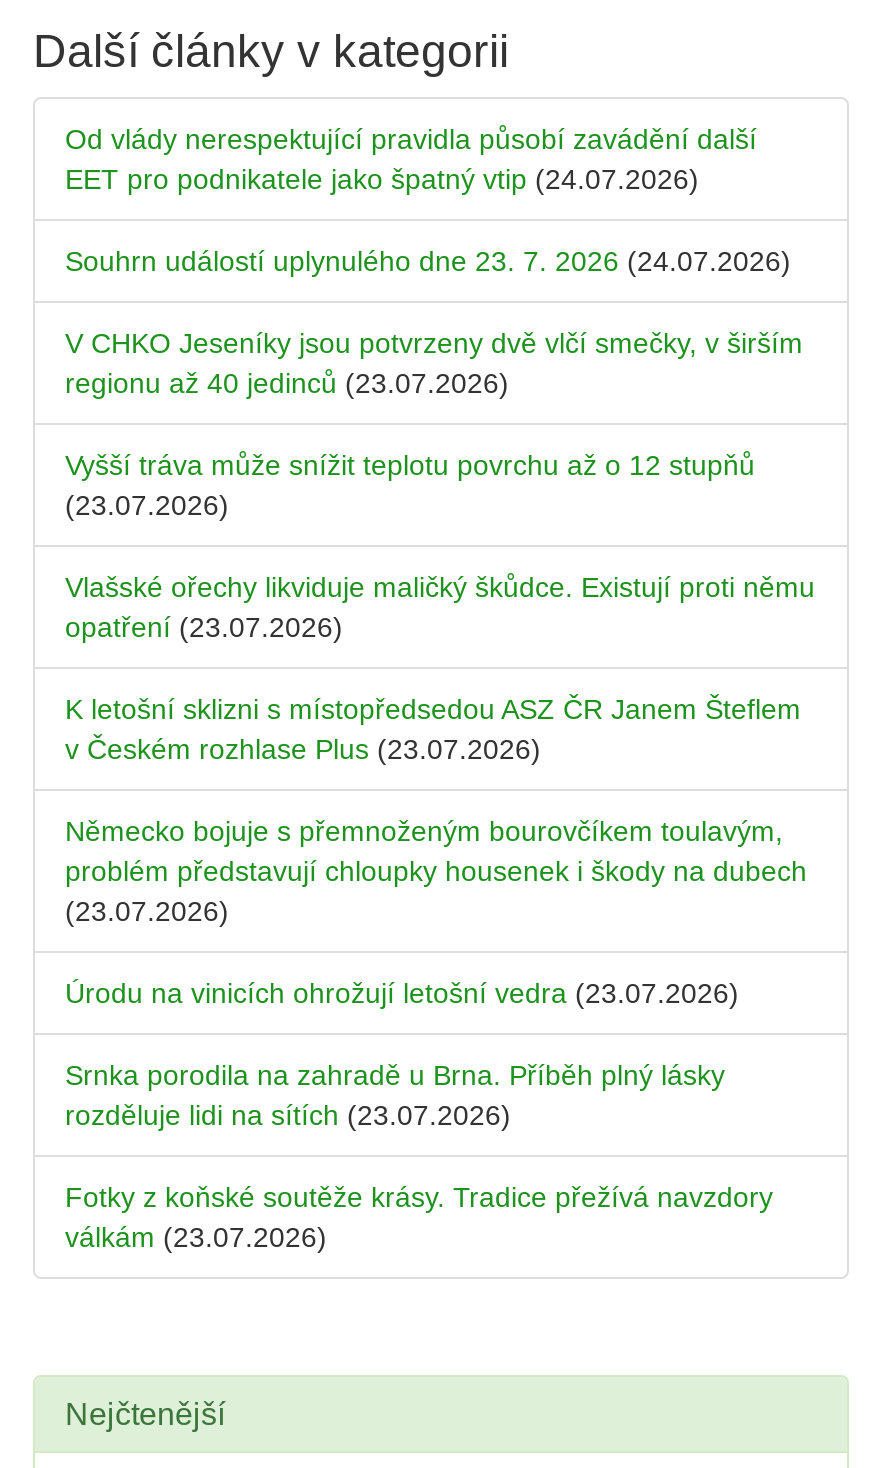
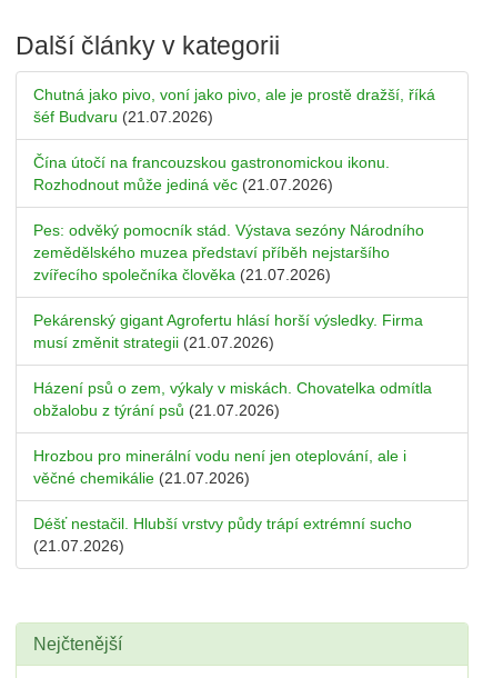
- Od vlády nerespektující pravidla působí zavádění další
- EET pro podnikatele jako špatný vtip (24.07.2026)
- Souhrn událostí uplynulého dne 23. 7. 2026 (24.07.2026)
- V CHKO Jeseníky jsou potvrzeny dvě vlčí smečky, v širším
- regionu až 40 jedinců (23.07.2026)
- Vyšší tráva může snížit teplotu povrchu až o 12 stupňů
- (23.07.2026)
- Vlašské ořechy likviduje maličký škůdce. Existují proti němu
- opatření (23.07.2026)
- K letošní sklizni s místopředsedou ASZ ČR Janem Šteflem
- v Českém rozhlase Plus (23.07.2026)
- Německo bojuje s přemnoženým bourovčíkem toulavým,
- problém představují chloupky housenek i škody na dubech
- (23.07.2026)
- Úrodu na vinicích ohrožují letošní vedra (23.07.2026)
- Srnka porodila na zahradě u Brna. Příběh plný lásky
- rozděluje lidi na sítích (23.07.2026)
- Fotky z koňské soutěže krásy. Tradice přežívá navzdory
- válkám (23.07.2026)
+ Chutná jako pivo, voní jako pivo, ale je prostě dražší, říká
+ šéf Budvaru (21.07.2026)
+ Čína útočí na francouzskou gastronomickou ikonu.
+ Rozhodnout může jediná věc (21.07.2026)
+ Pes: odvěký pomocník stád. Výstava sezóny Národního
+ zemědělského muzea představí příběh nejstaršího
+ zvířecího společníka člověka (21.07.2026)
+ Pekárenský gigant Agrofertu hlásí horší výsledky. Firma
+ musí změnit strategii (21.07.2026)
+ Házení psů o zem, výkaly v miskách. Chovatelka odmítla
+ obžalobu z týrání psů (21.07.2026)
+ Hrozbou pro minerální vodu není jen oteplování, ale i
+ věčné chemikálie (21.07.2026)
+ Déšť nestačil. Hlubší vrstvy půdy trápí extrémní sucho
+ (21.07.2026)
